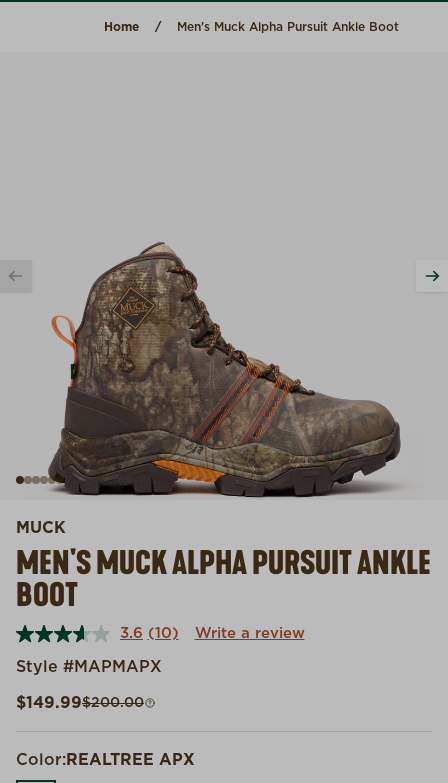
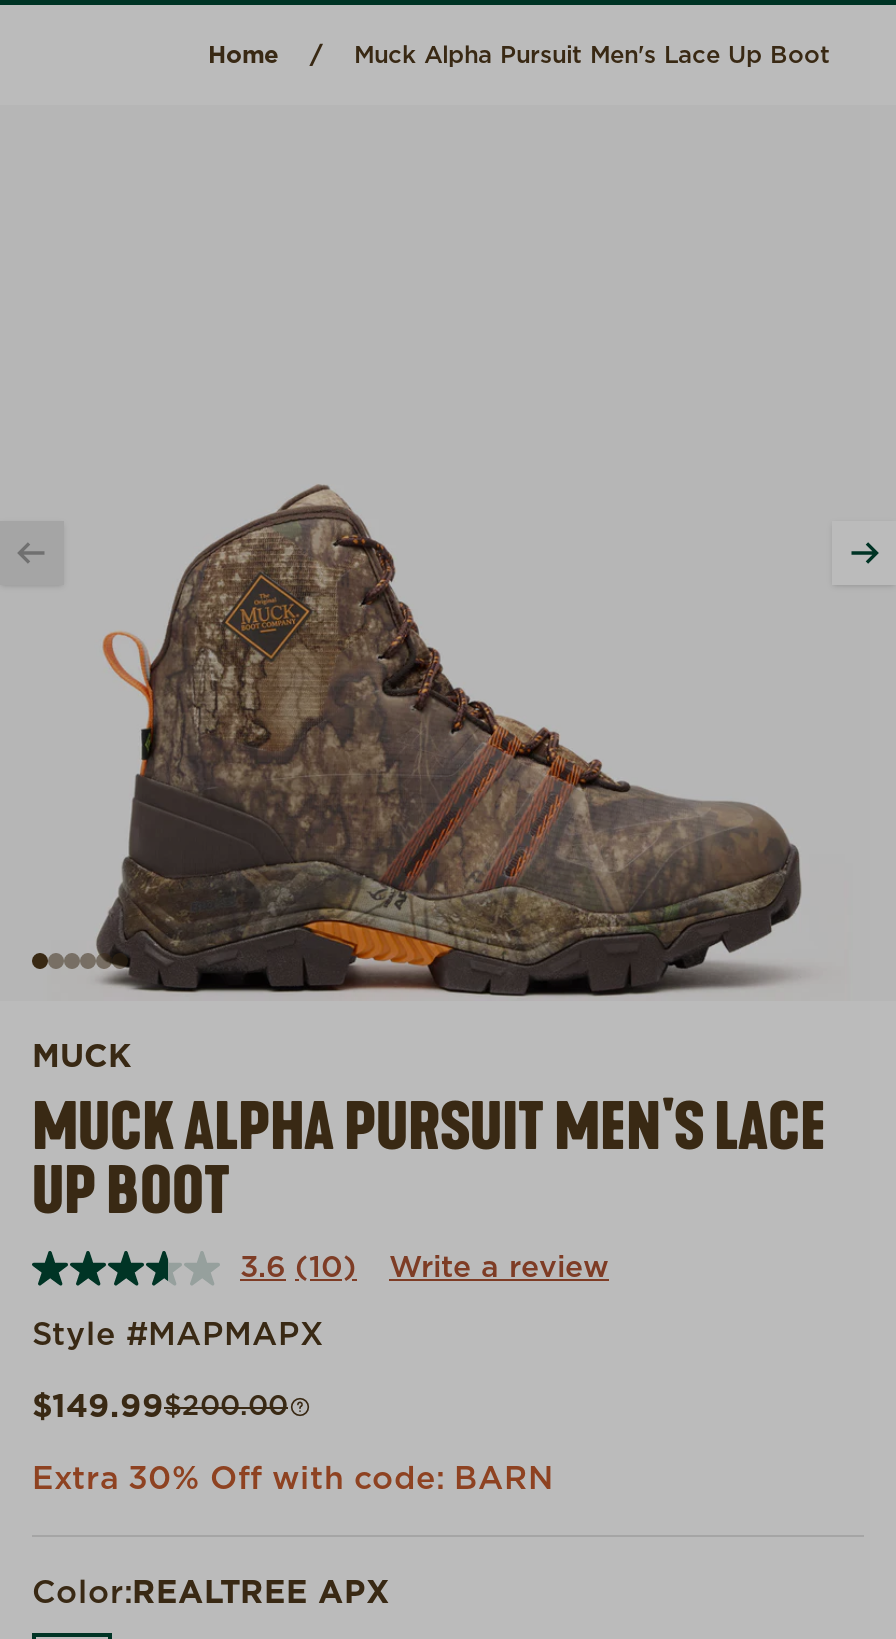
- Men's Muck Alpha Pursuit Ankle Boot
+ Muck Alpha Pursuit Men's Lace Up Boot

- MEN'S MUCK ALPHA PURSUIT ANKLE
- BOOT
+ MUCK ALPHA PURSUIT MEN'S LACE
+ UP BOOT

+ Extra 30% Off with code: BARN
